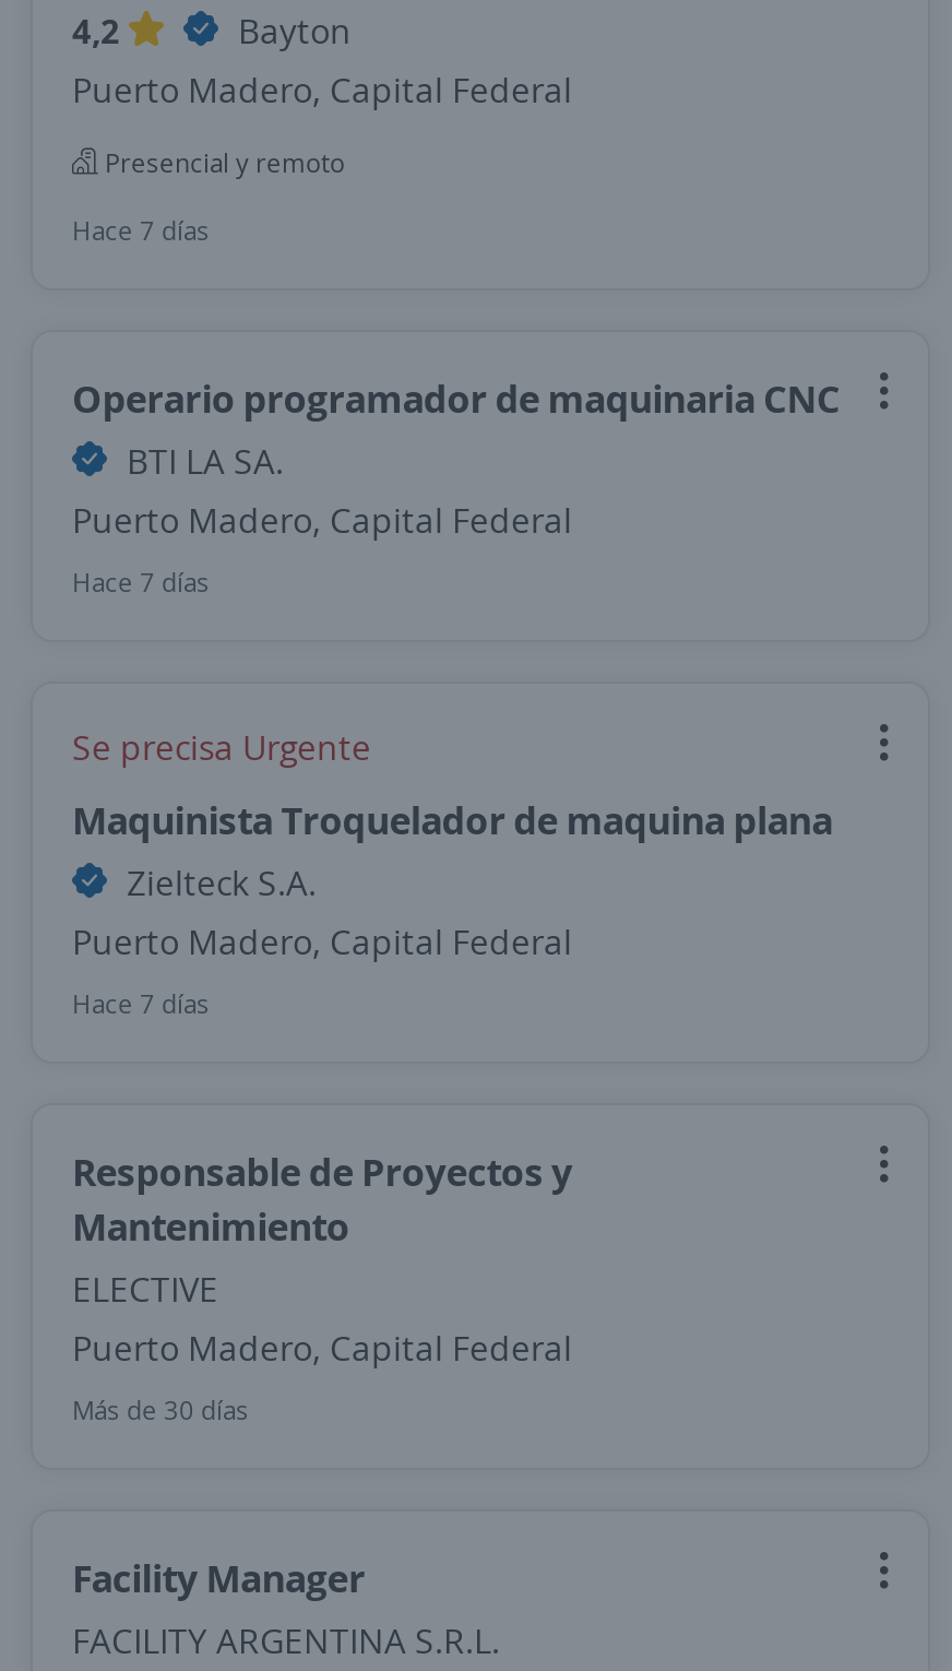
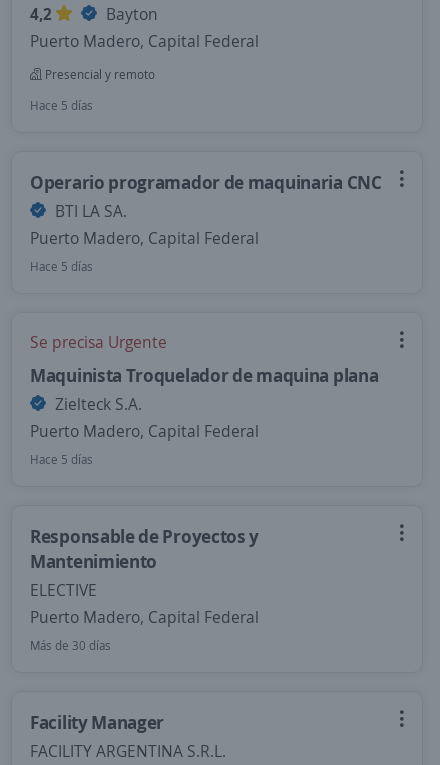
- Hace 7 días
+ Hace 5 días

- Hace 7 días
+ Hace 5 días

- Hace 7 días
+ Hace 5 días
